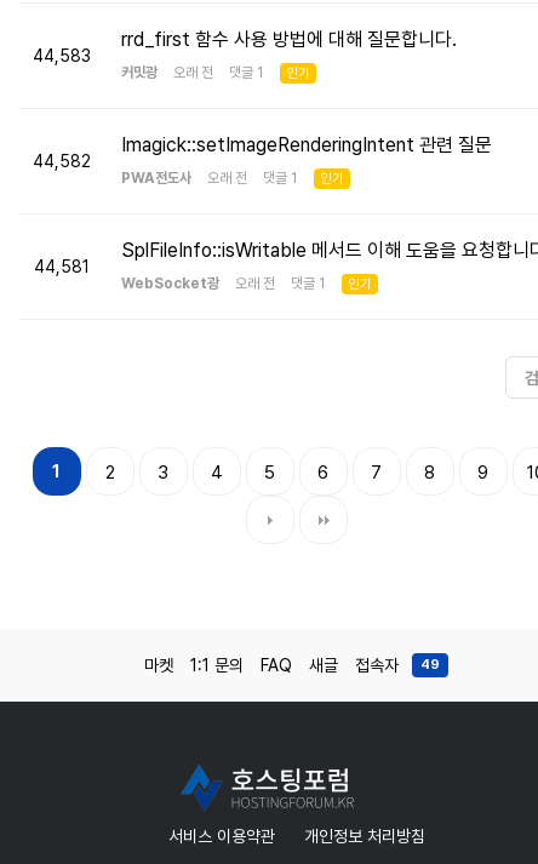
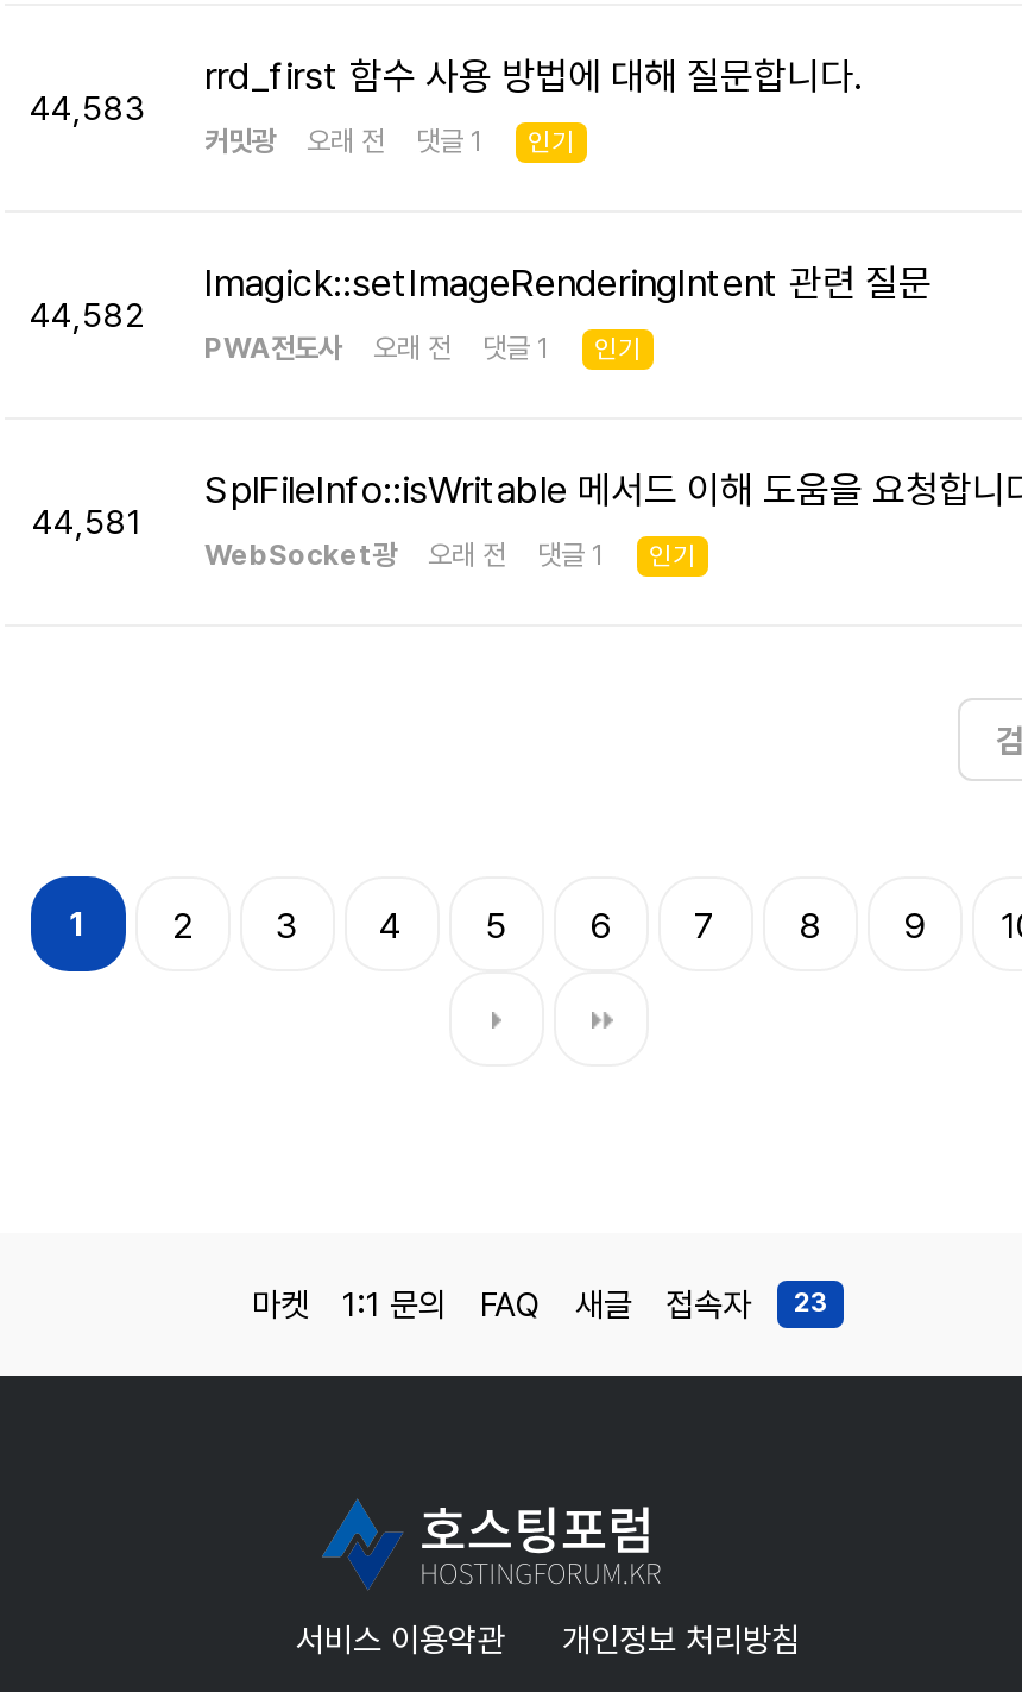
- 마켓 1:1 문의 FAQ 새글 접속자 49
+ 마켓 1:1 문의 FAQ 새글 접속자 23
